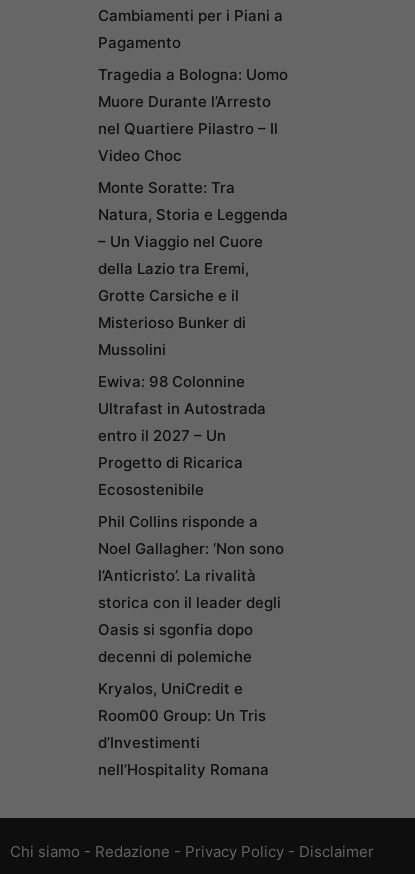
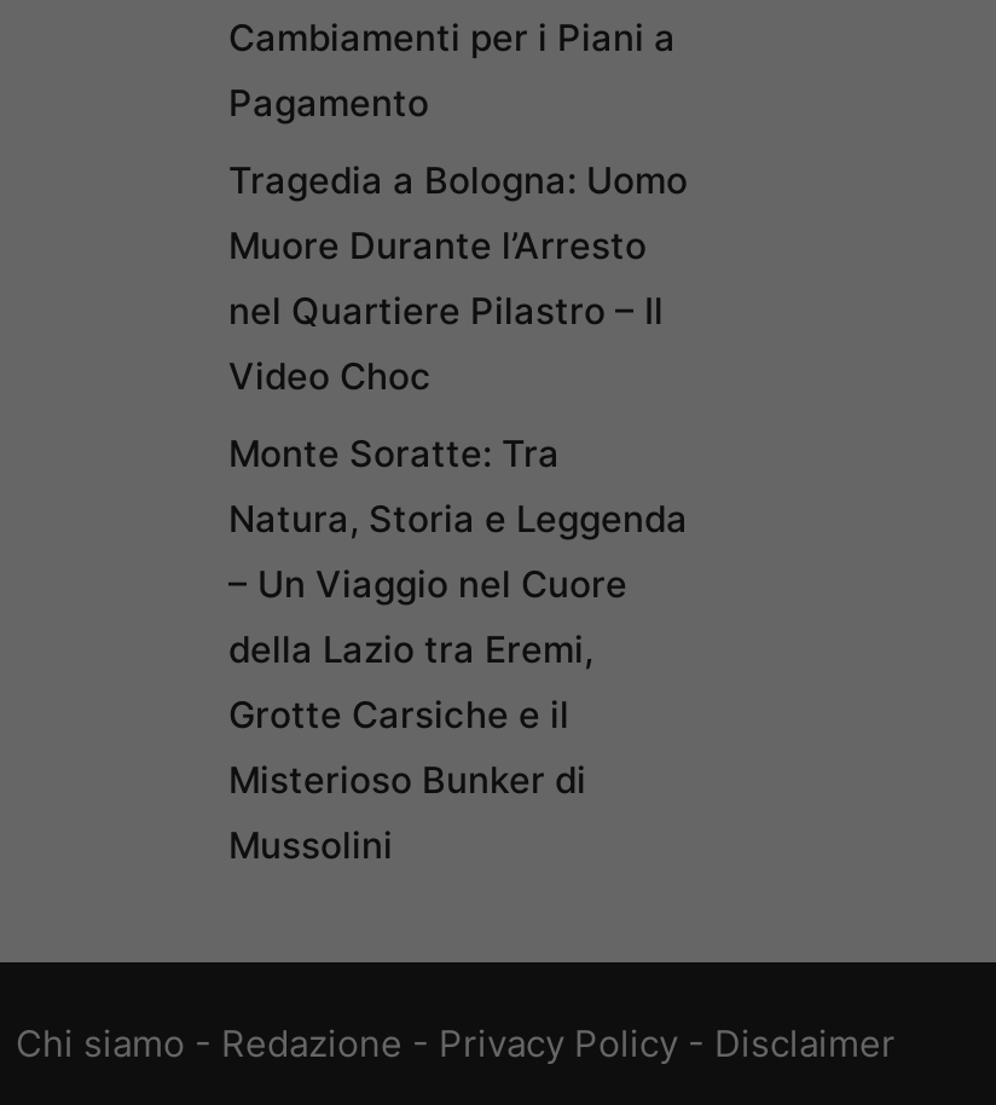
- Ewiva: 98 Colonnine
- Ultrafast in Autostrada
- entro il 2027 – Un
- Progetto di Ricarica
- Ecosostenibile
- Phil Collins risponde a
- Noel Gallagher: ‘Non sono
- l’Anticristo’. La rivalità
- storica con il leader degli
- Oasis si sgonfia dopo
- decenni di polemiche
- Kryalos, UniCredit e
- Room00 Group: Un Tris
- d’Investimenti
- nell’Hospitality Romana
